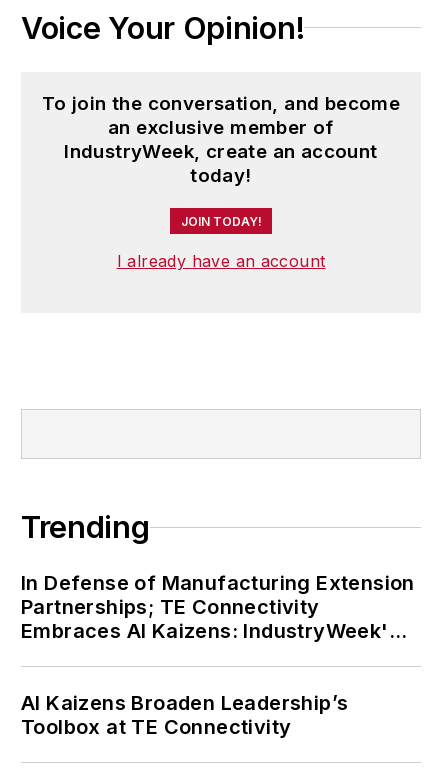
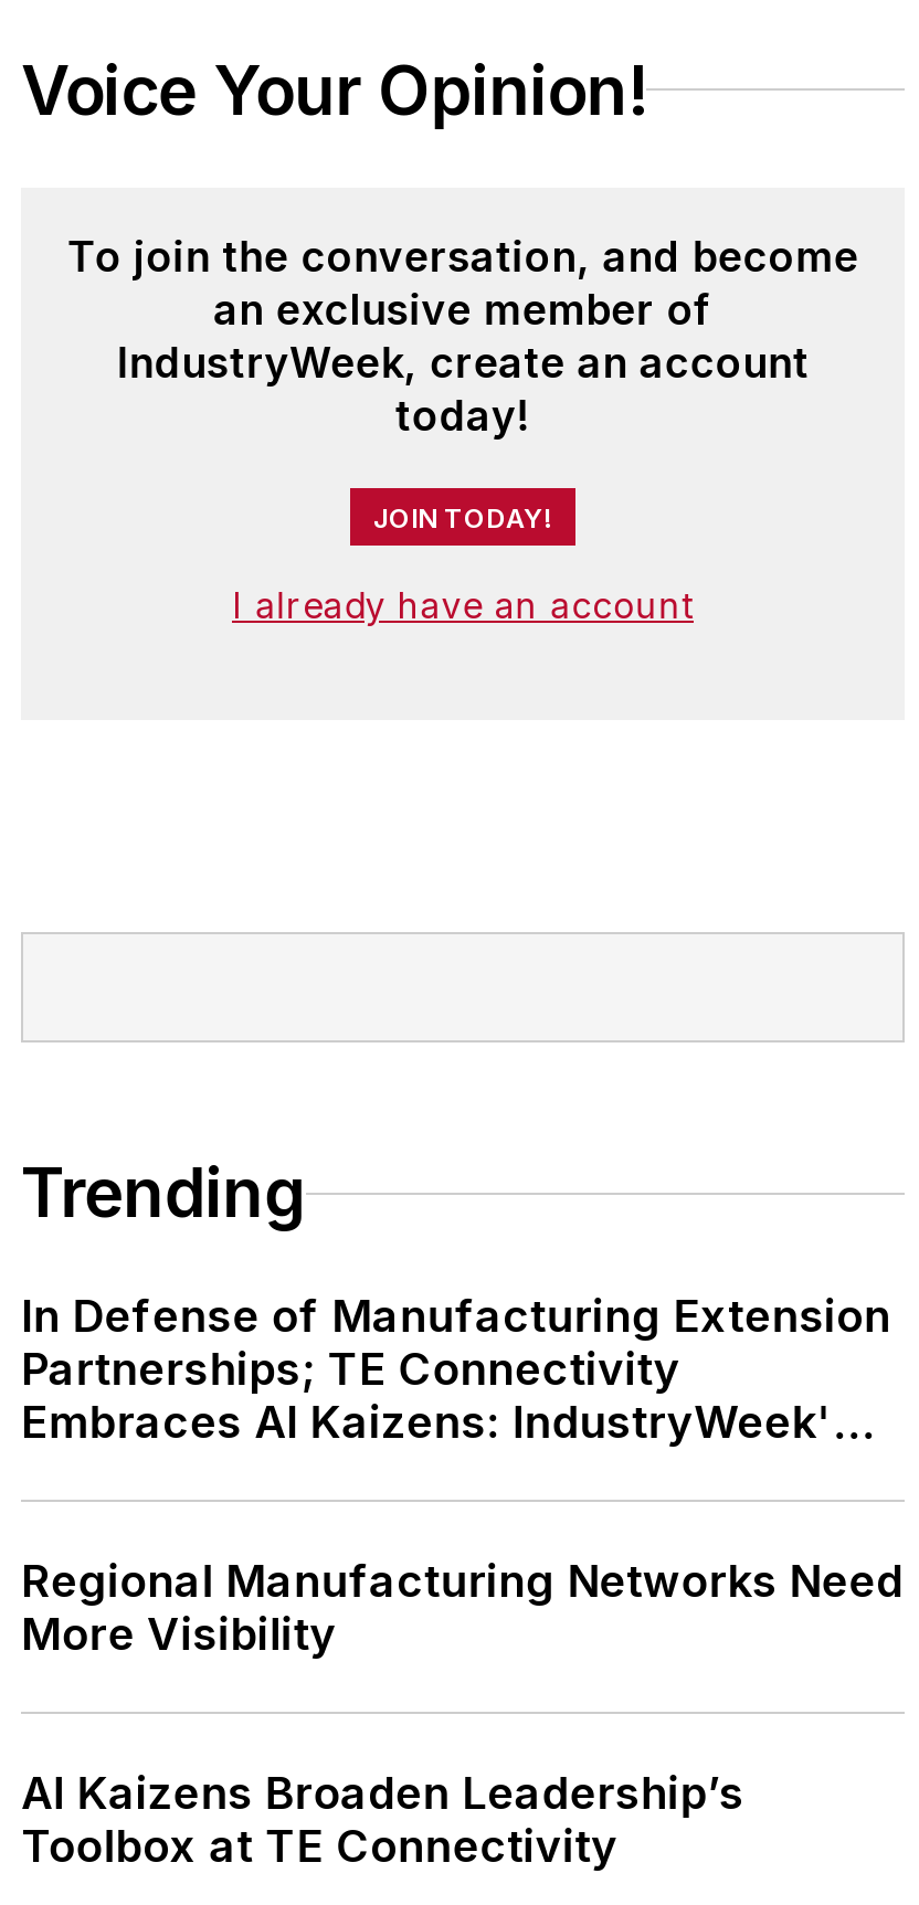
+ Regional Manufacturing Networks Need
+ More Visibility
